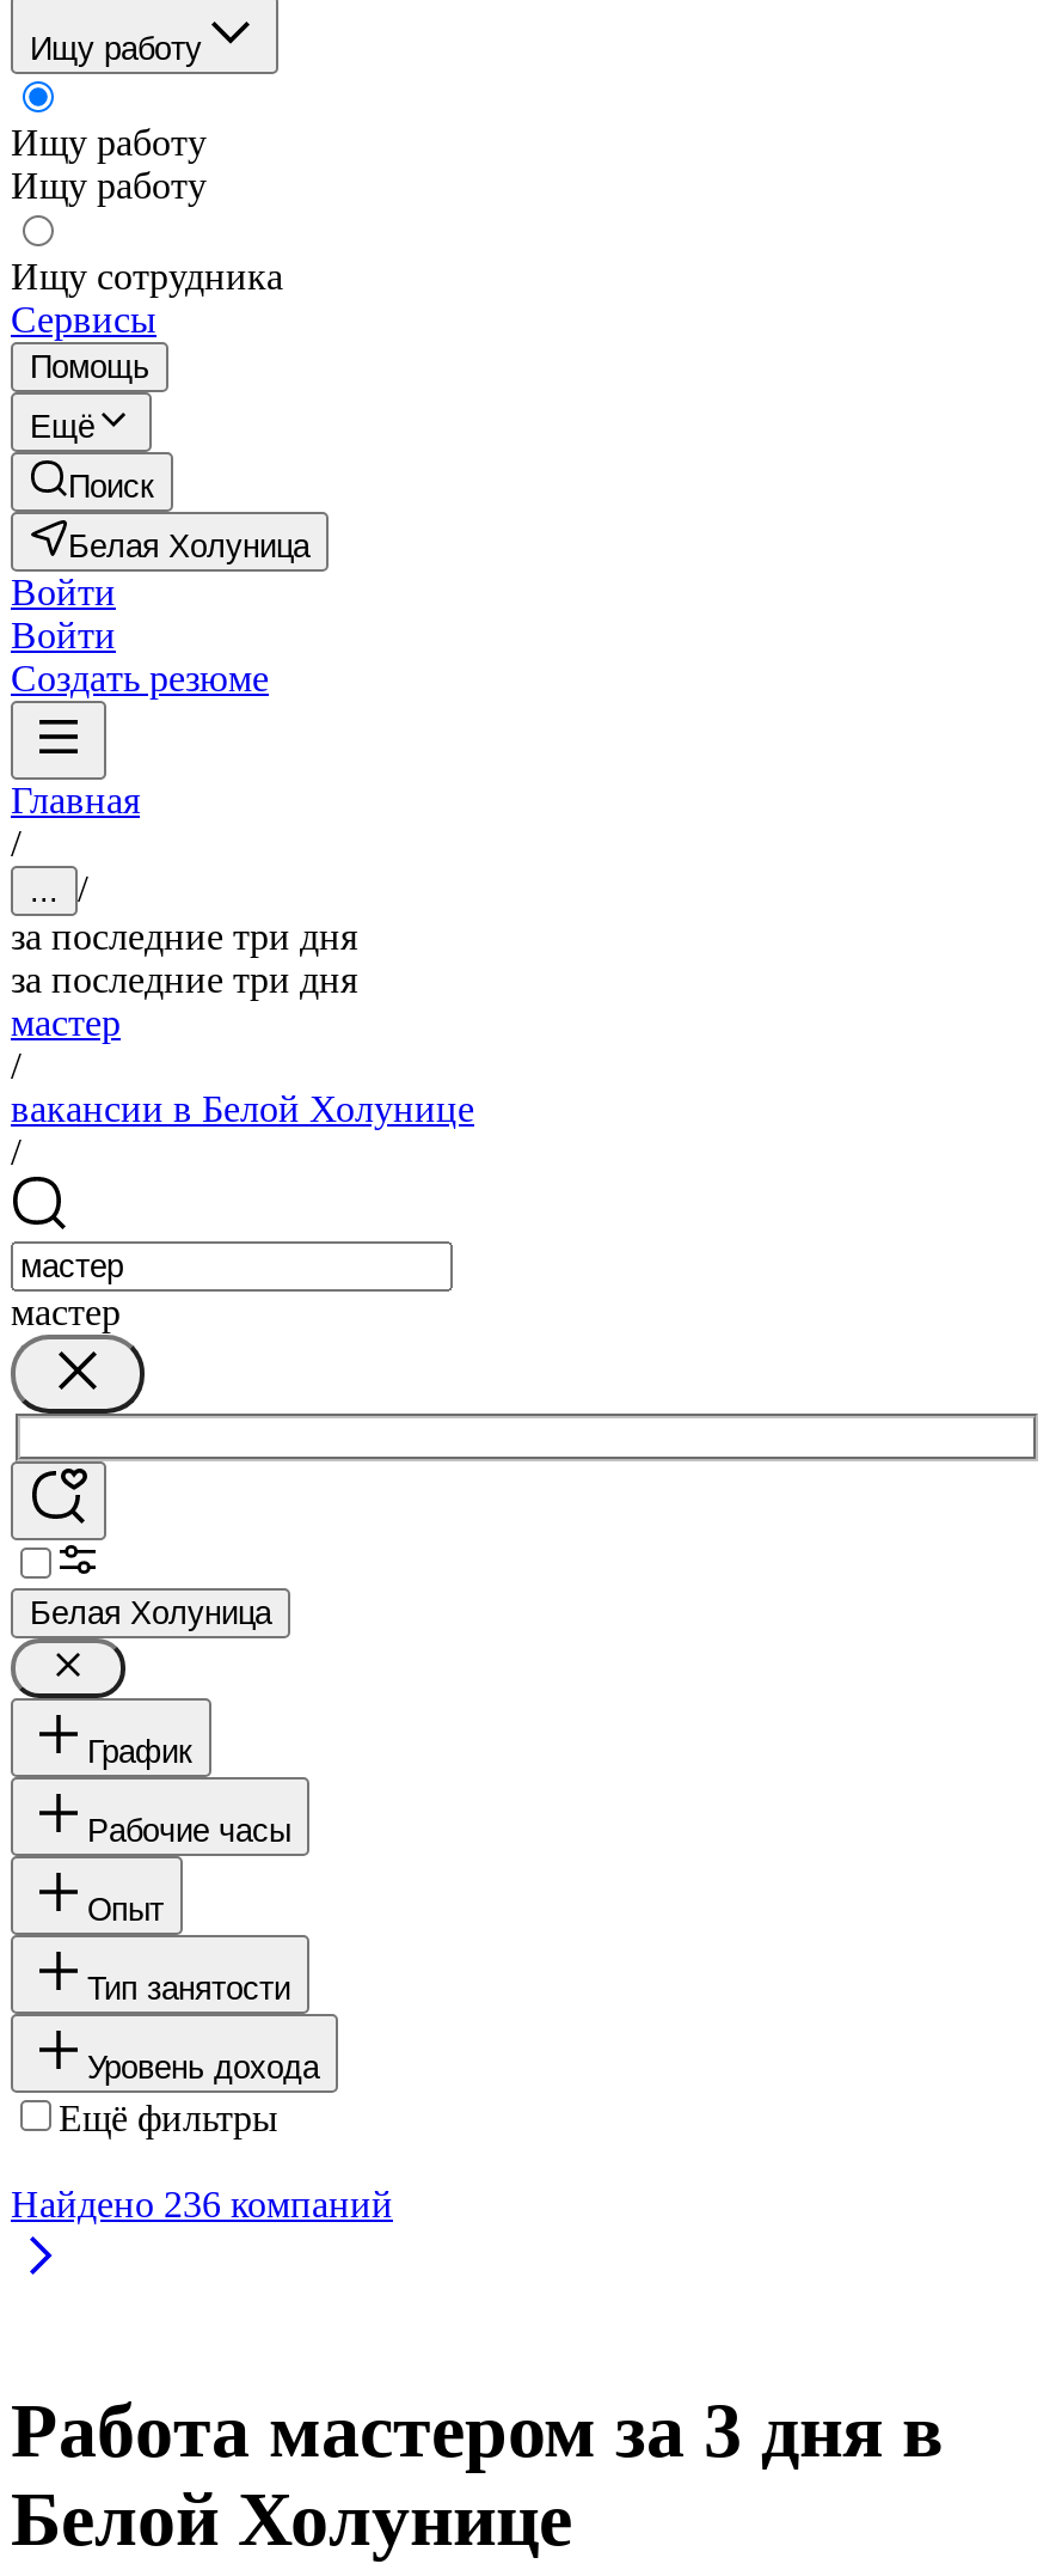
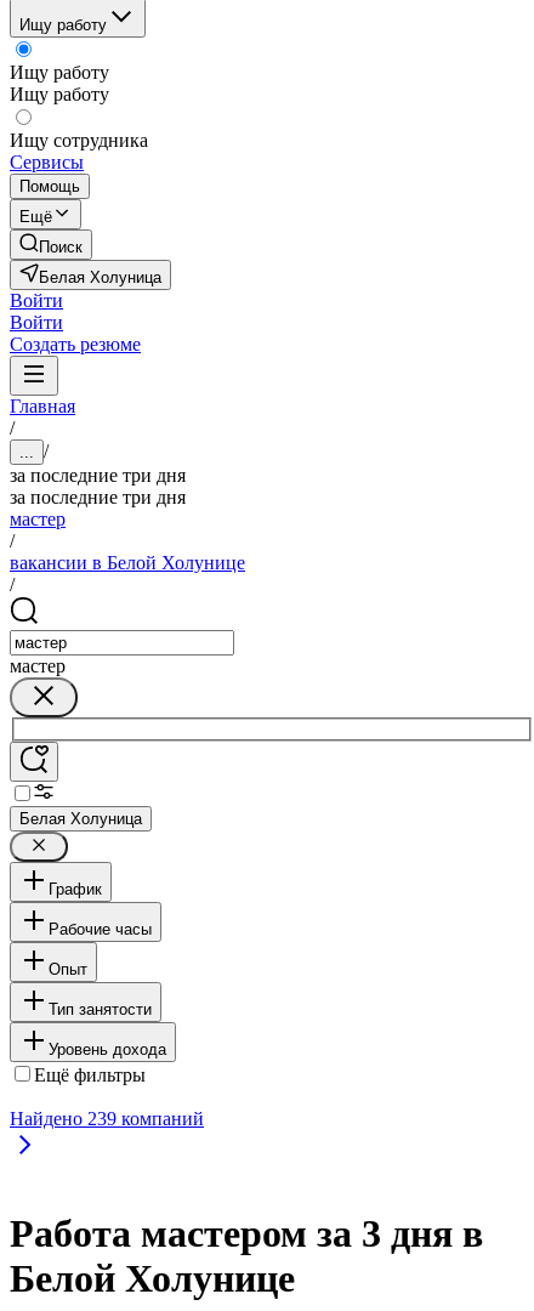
- Найдено 236 компаний
+ Найдено 239 компаний
